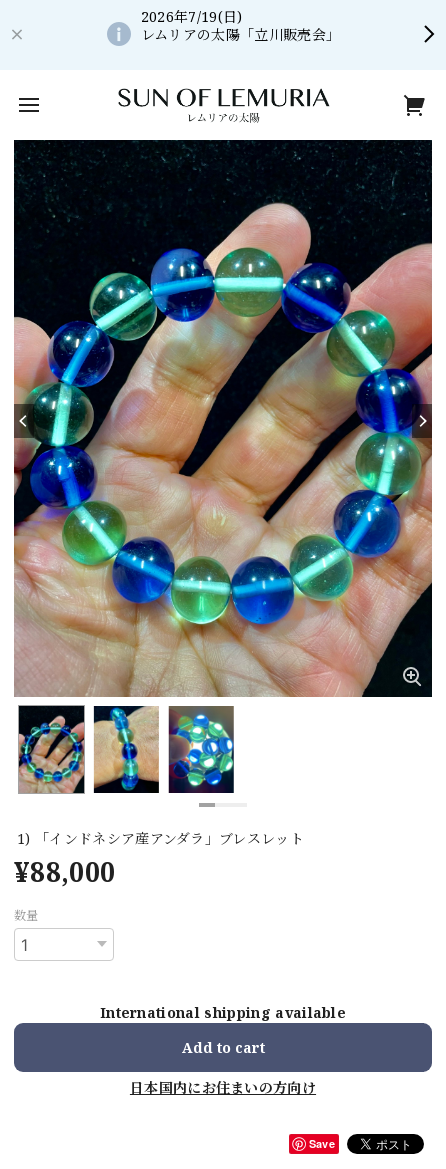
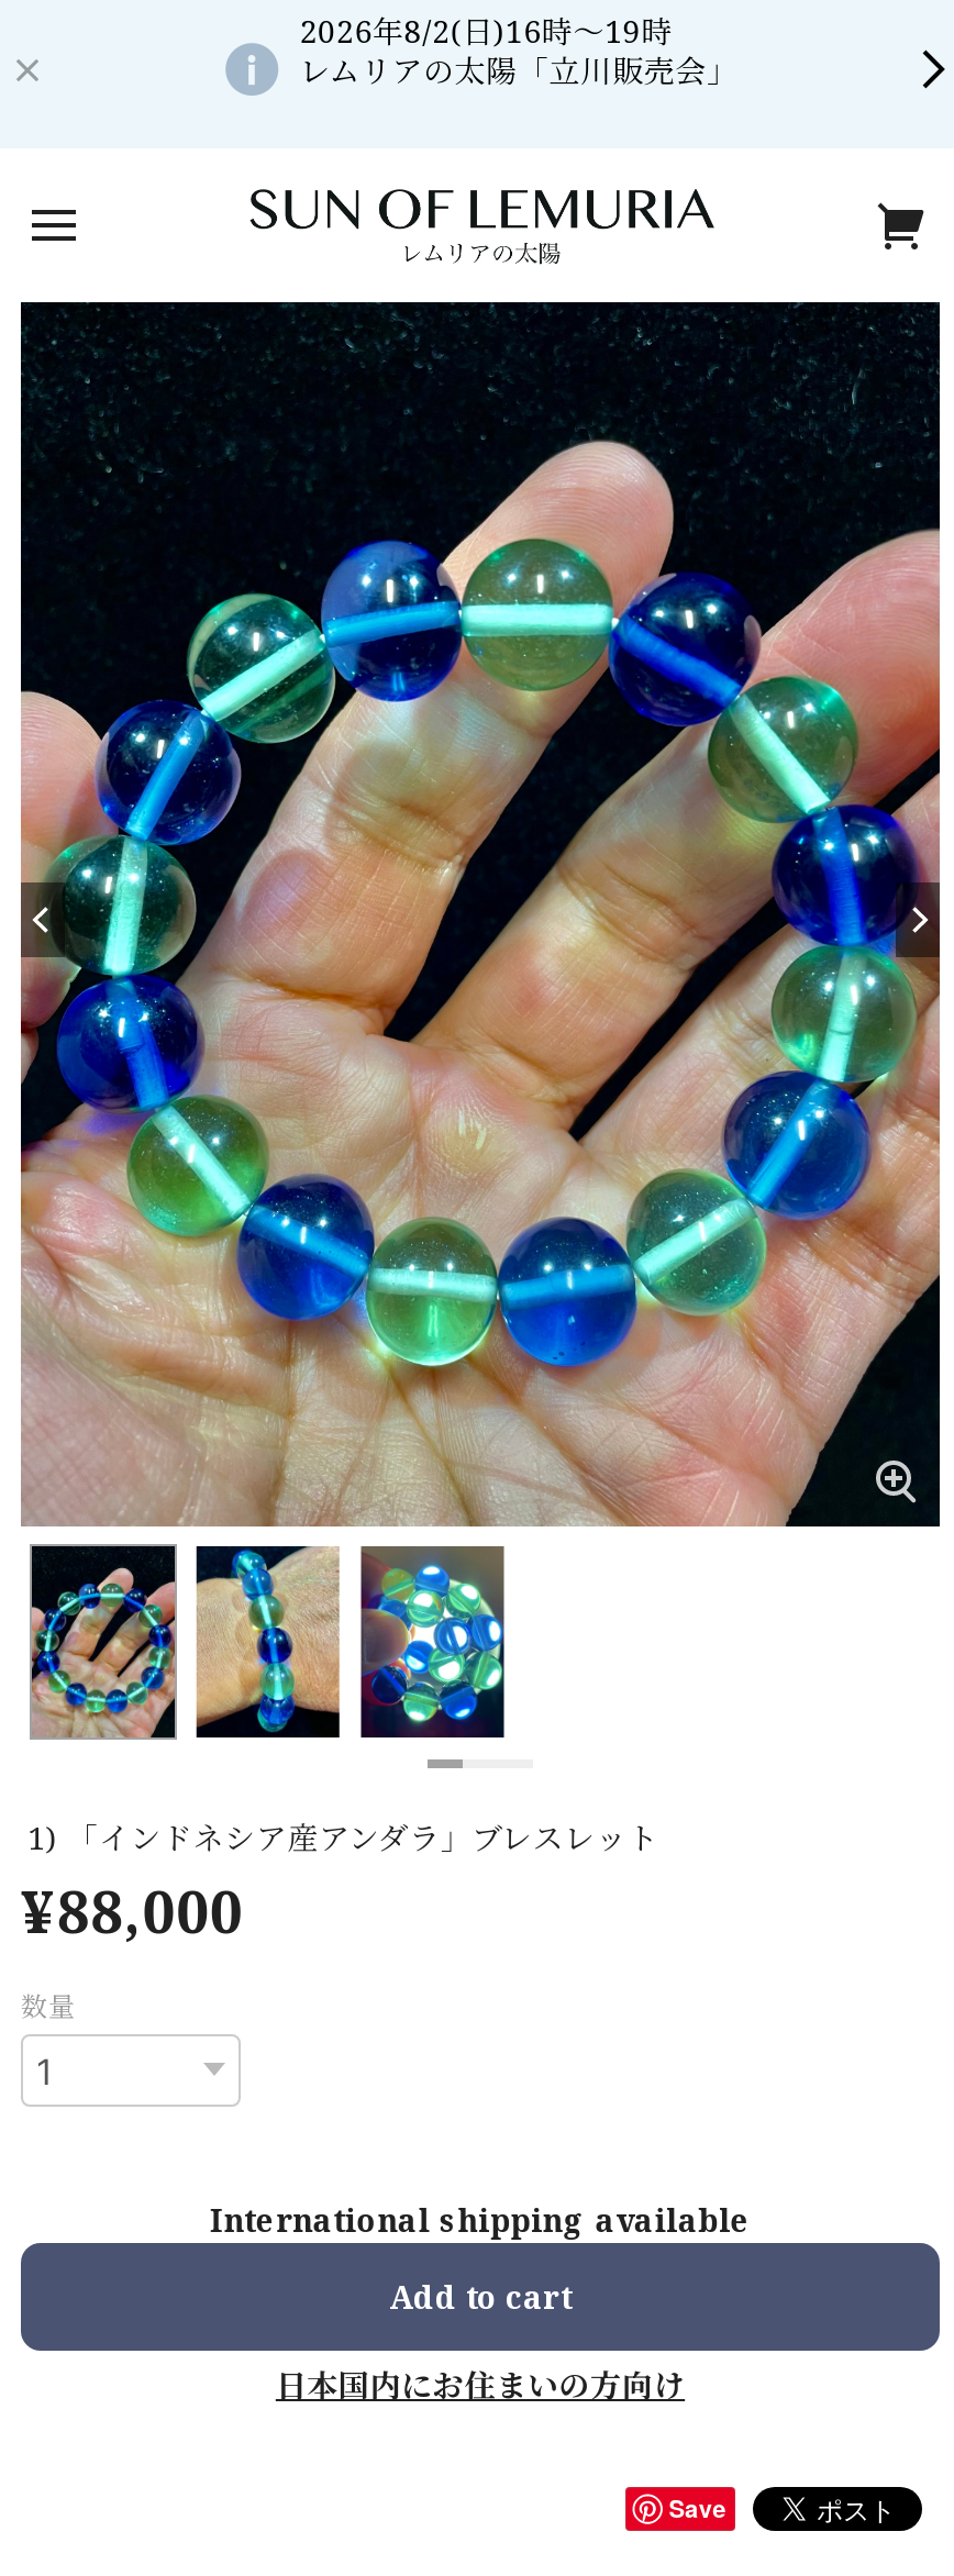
- 2026年7/19(日)
+ 2026年8/2(日)16時〜19時
